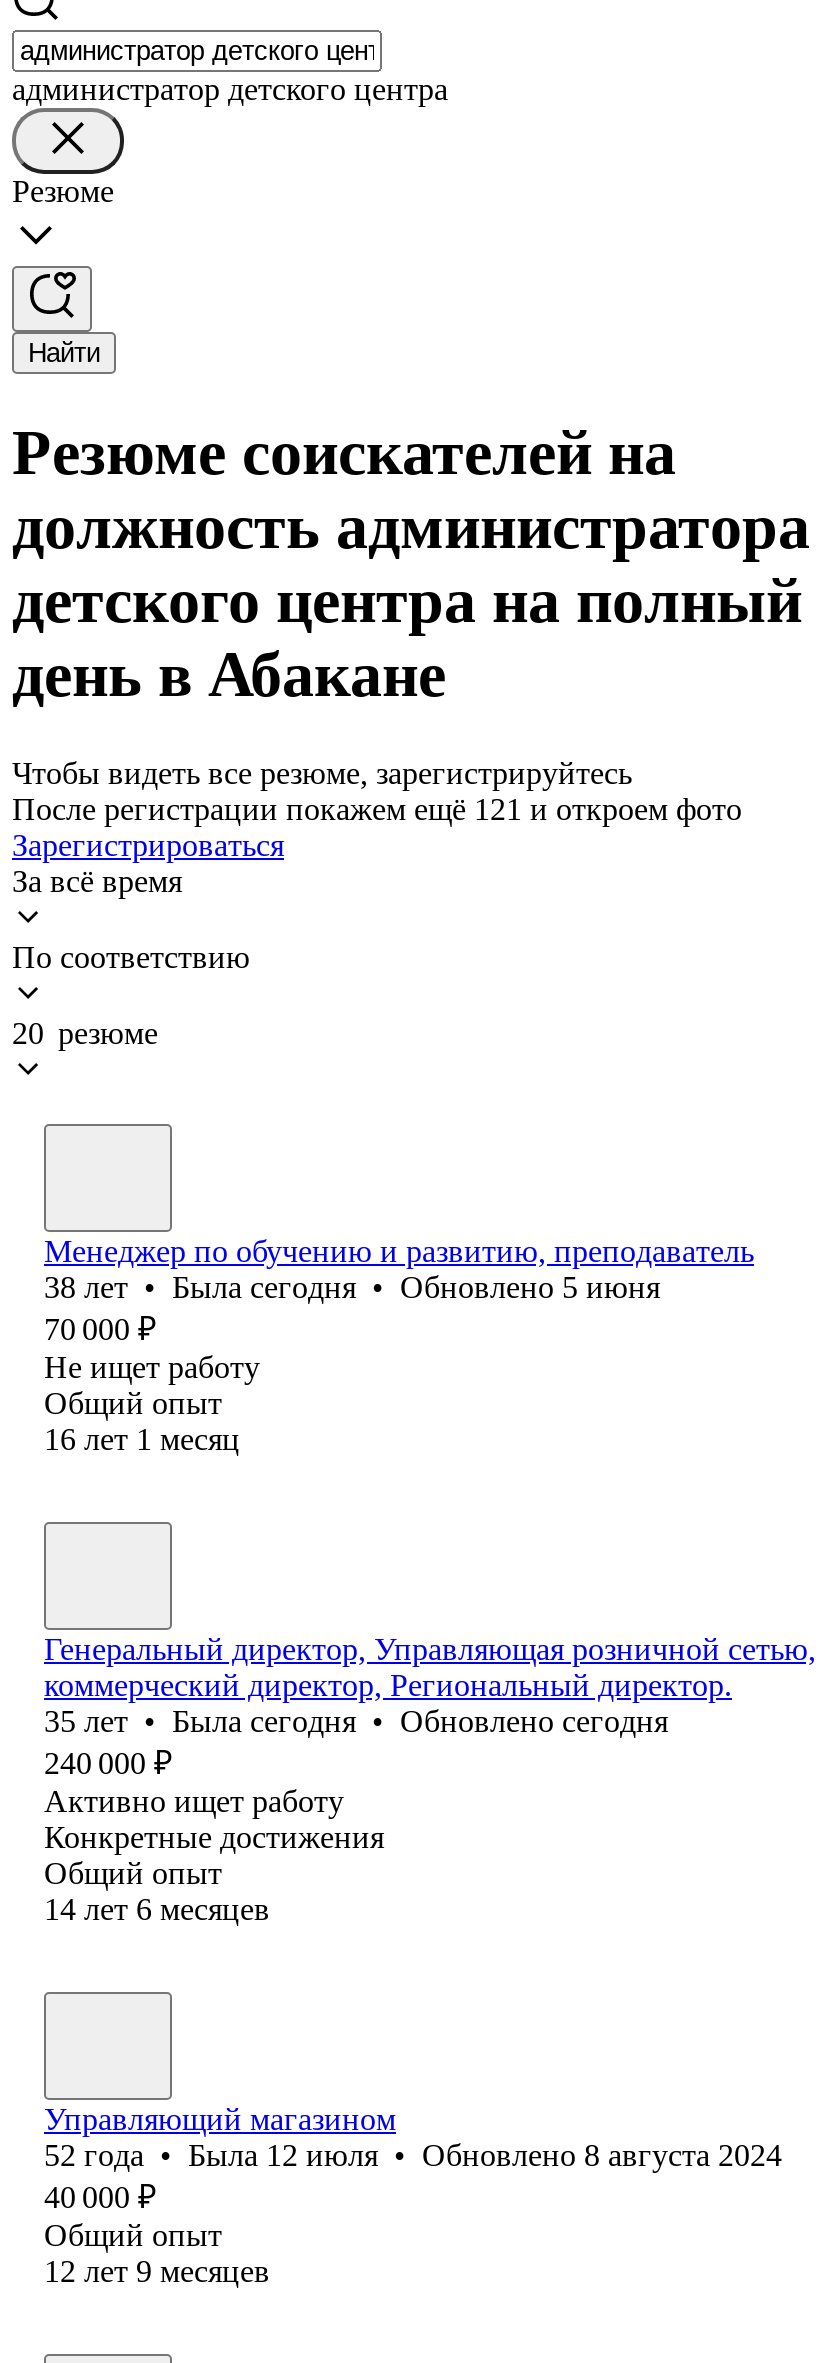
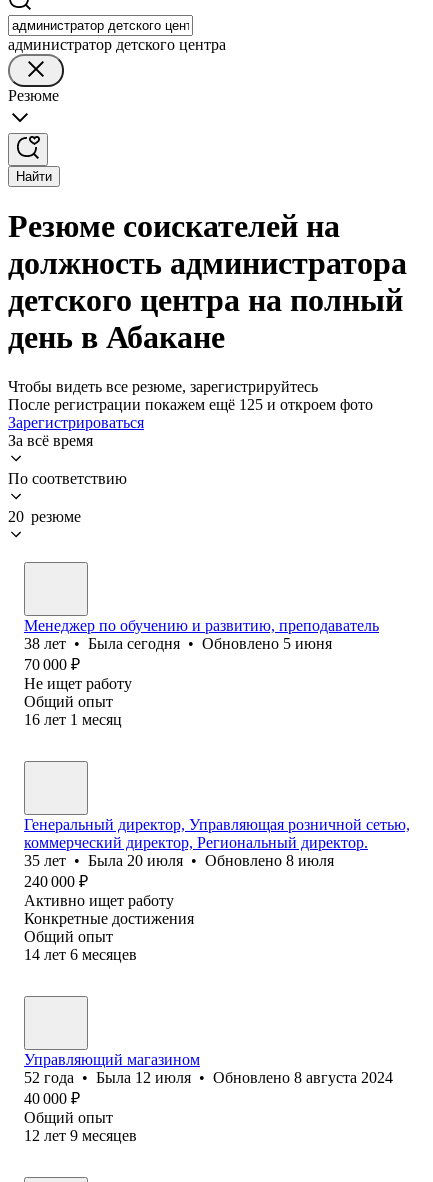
- После регистрации покажем ещё 121 и откроем фото
+ После регистрации покажем ещё 125 и откроем фото

- 35 лет • Была сегодня • Обновлено сегодня
+ 35 лет • Была 20 июля • Обновлено 8 июля
